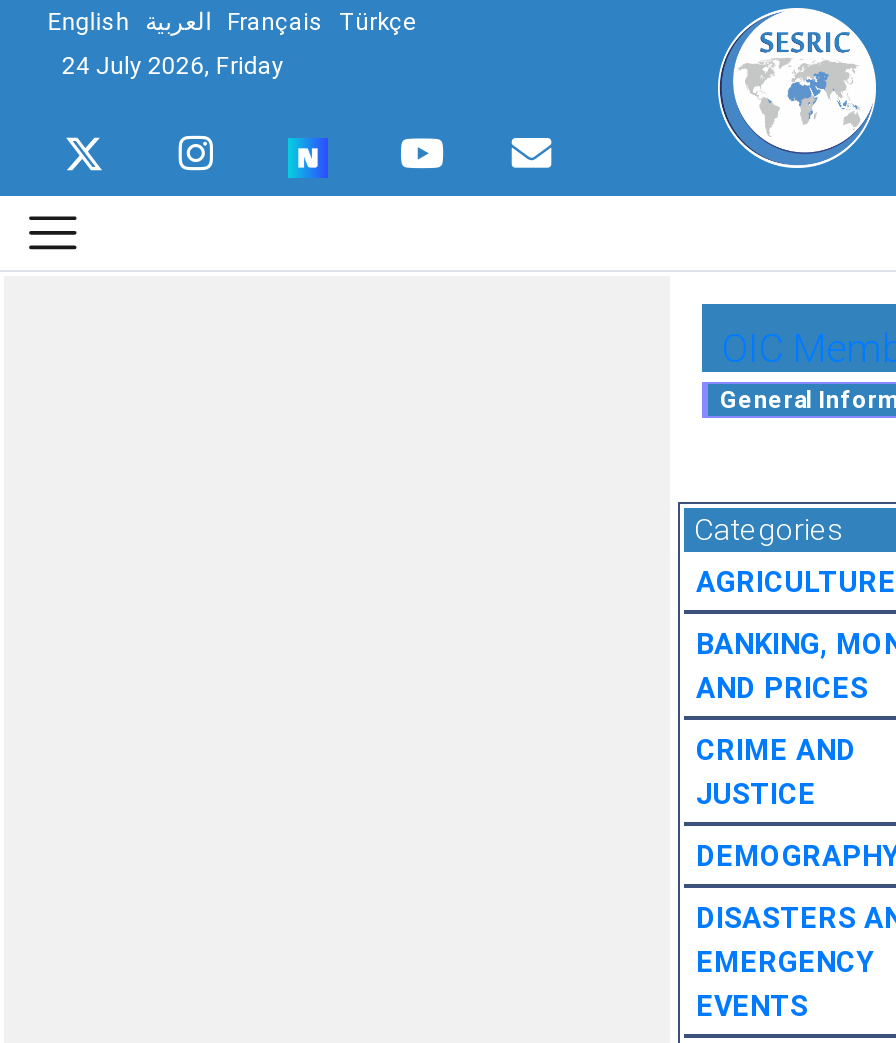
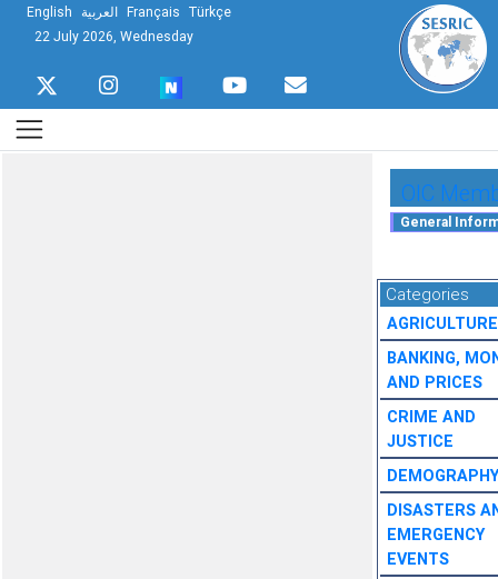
- 24 July 2026, Friday
+ 22 July 2026, Wednesday
